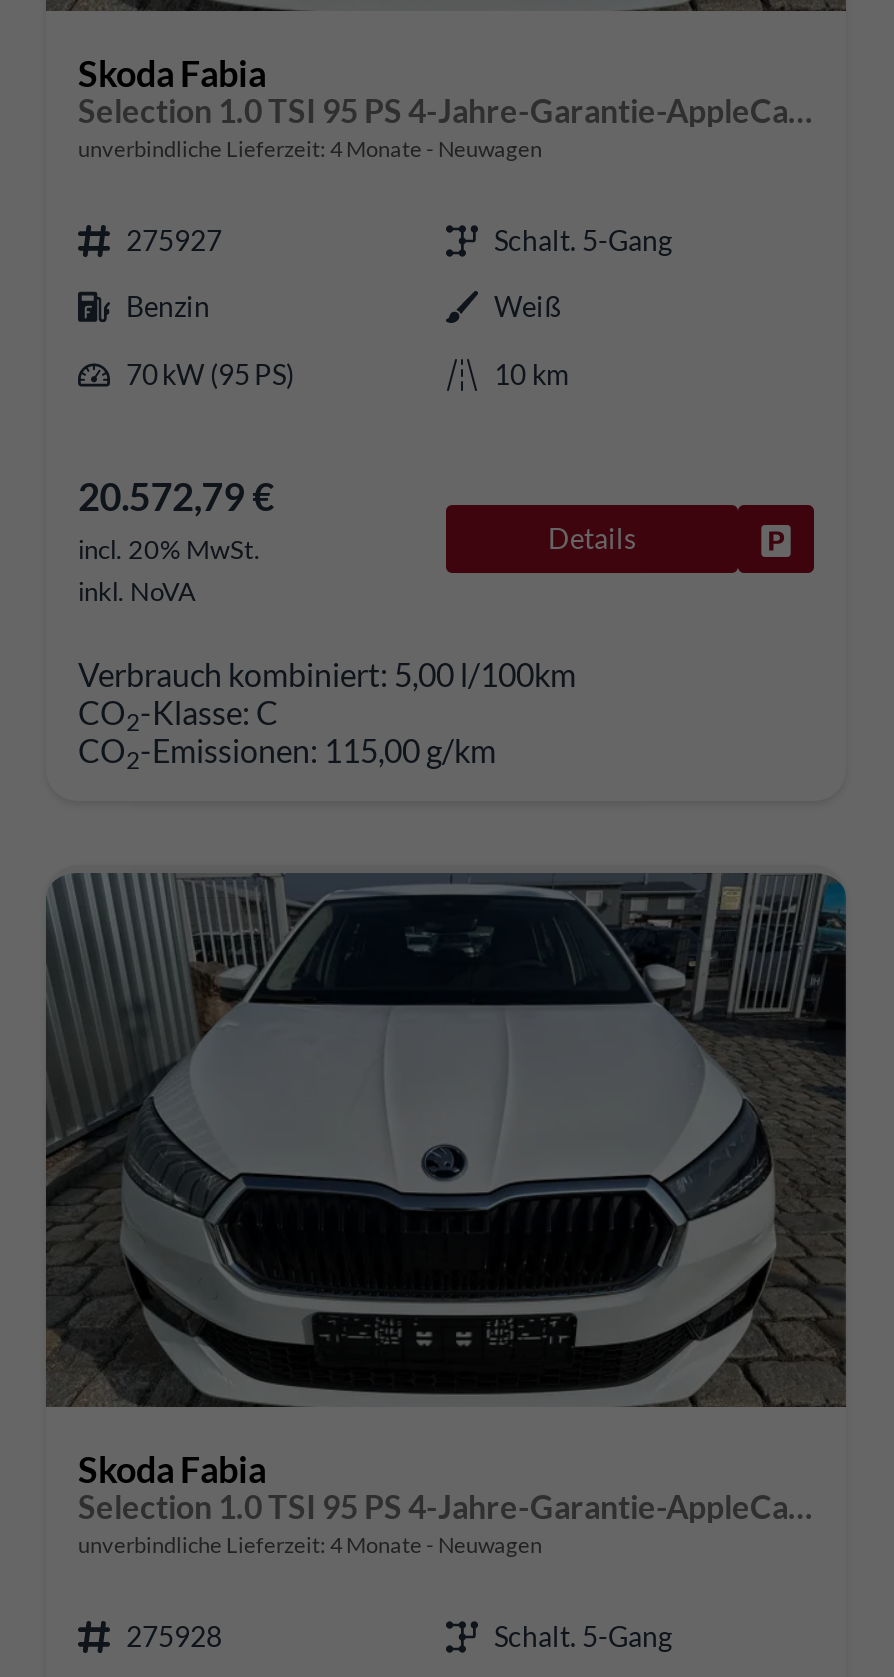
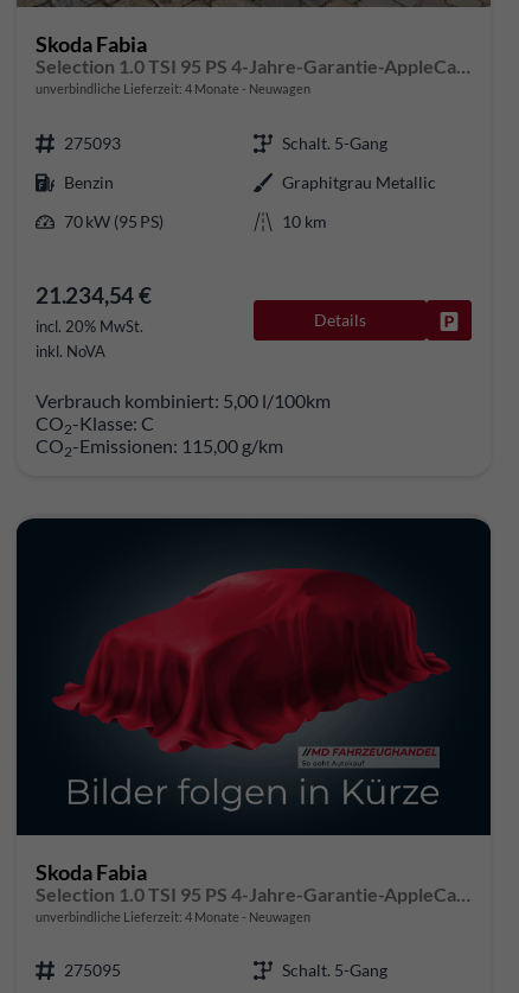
- 275927
+ 275093

- Weiß
+ Graphitgrau Metallic

- 20.572,79 €
+ 21.234,54 €

- [image]
+ [image]

- 275928
+ 275095
